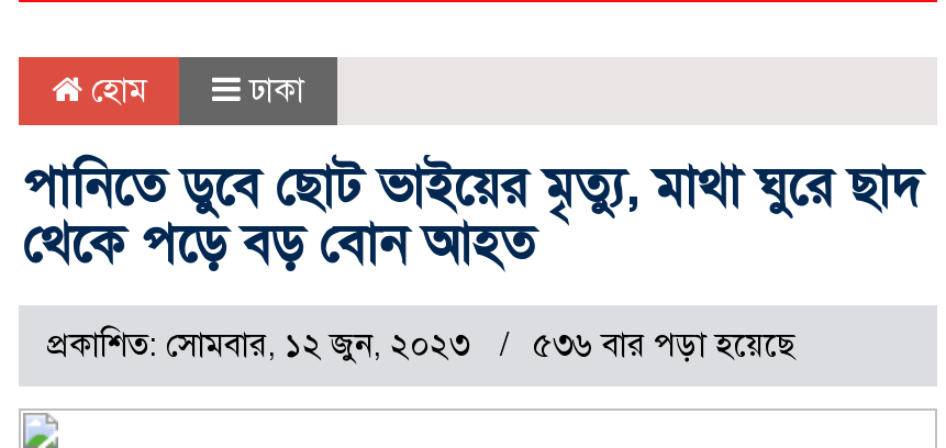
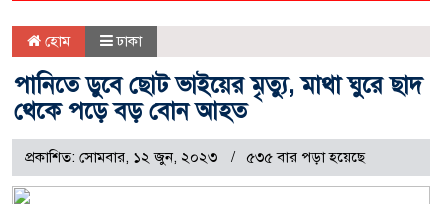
- প্রকাশিত: সোমবার, ১২ জুন, ২০২৩ ৫৩৬ বার পড়া হয়েছে
+ প্রকাশিত: সোমবার, ১২ জুন, ২০২৩ ৫৩৫ বার পড়া হয়েছে
